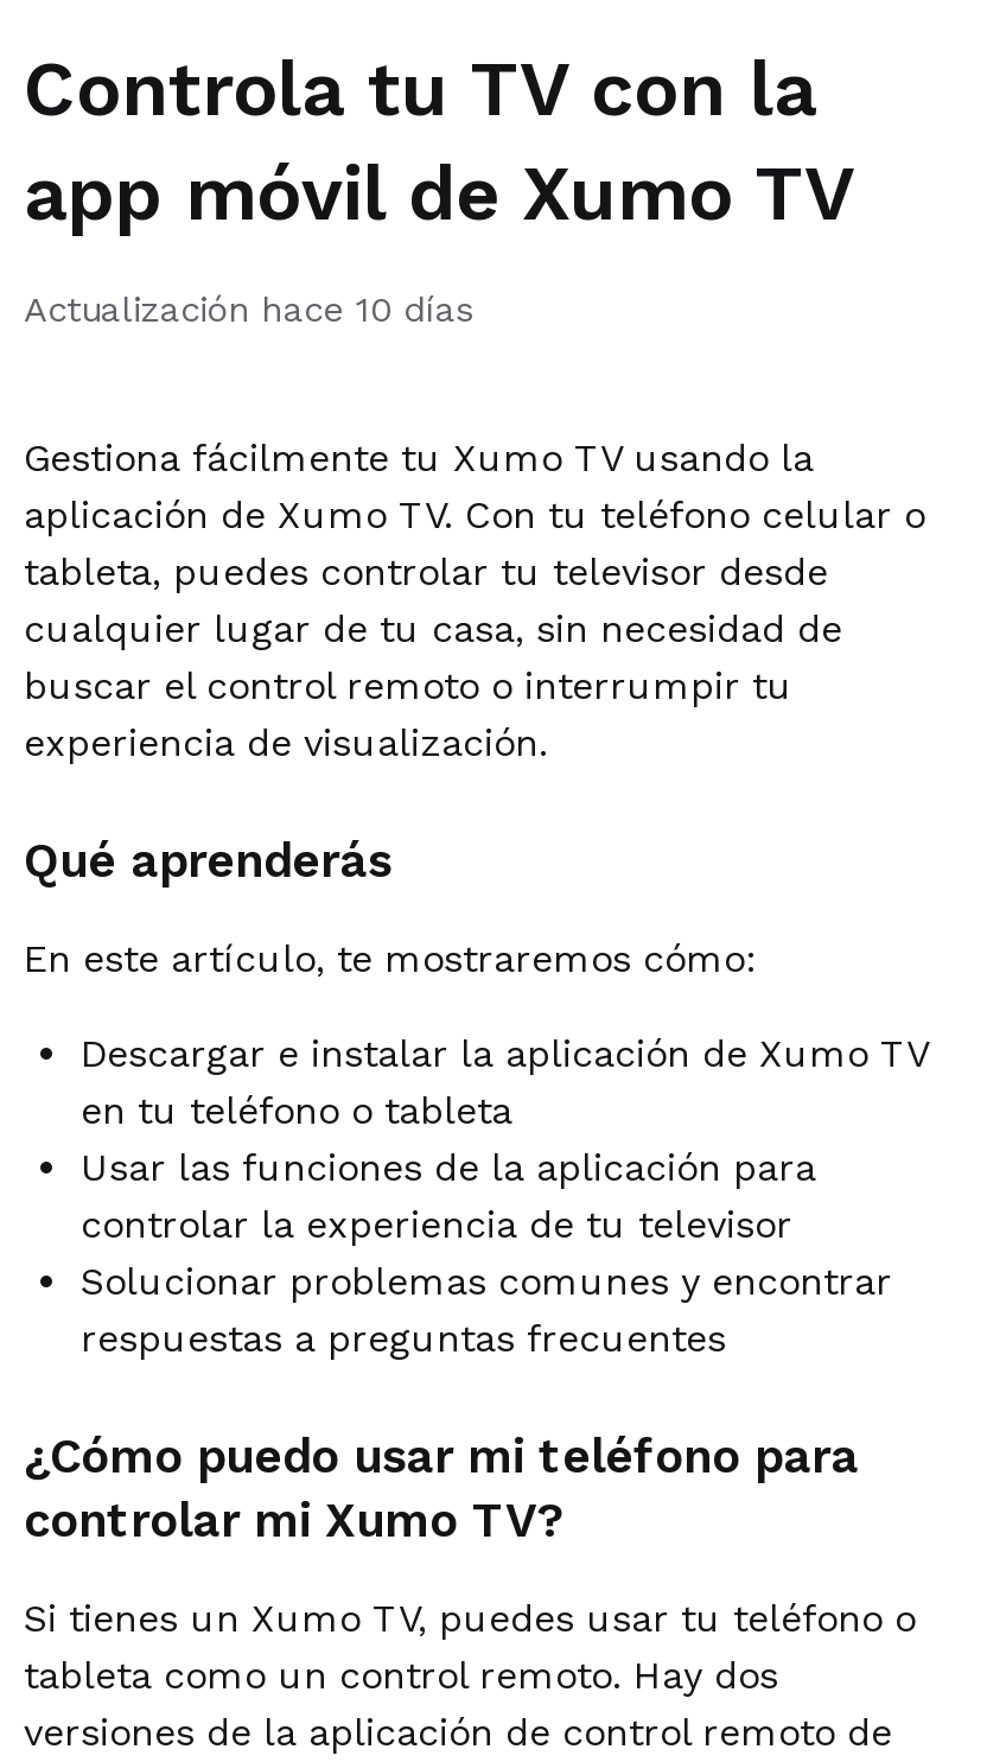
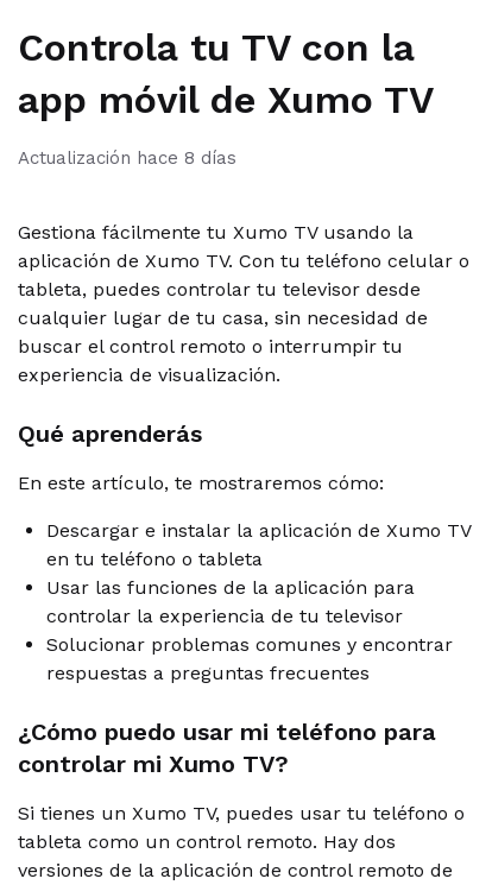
- Actualización hace 10 días
+ Actualización hace 8 días
